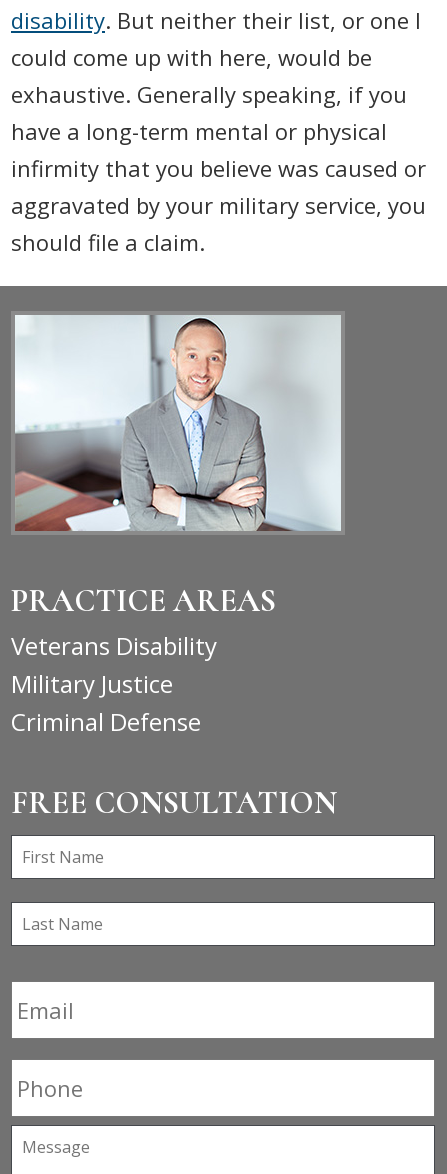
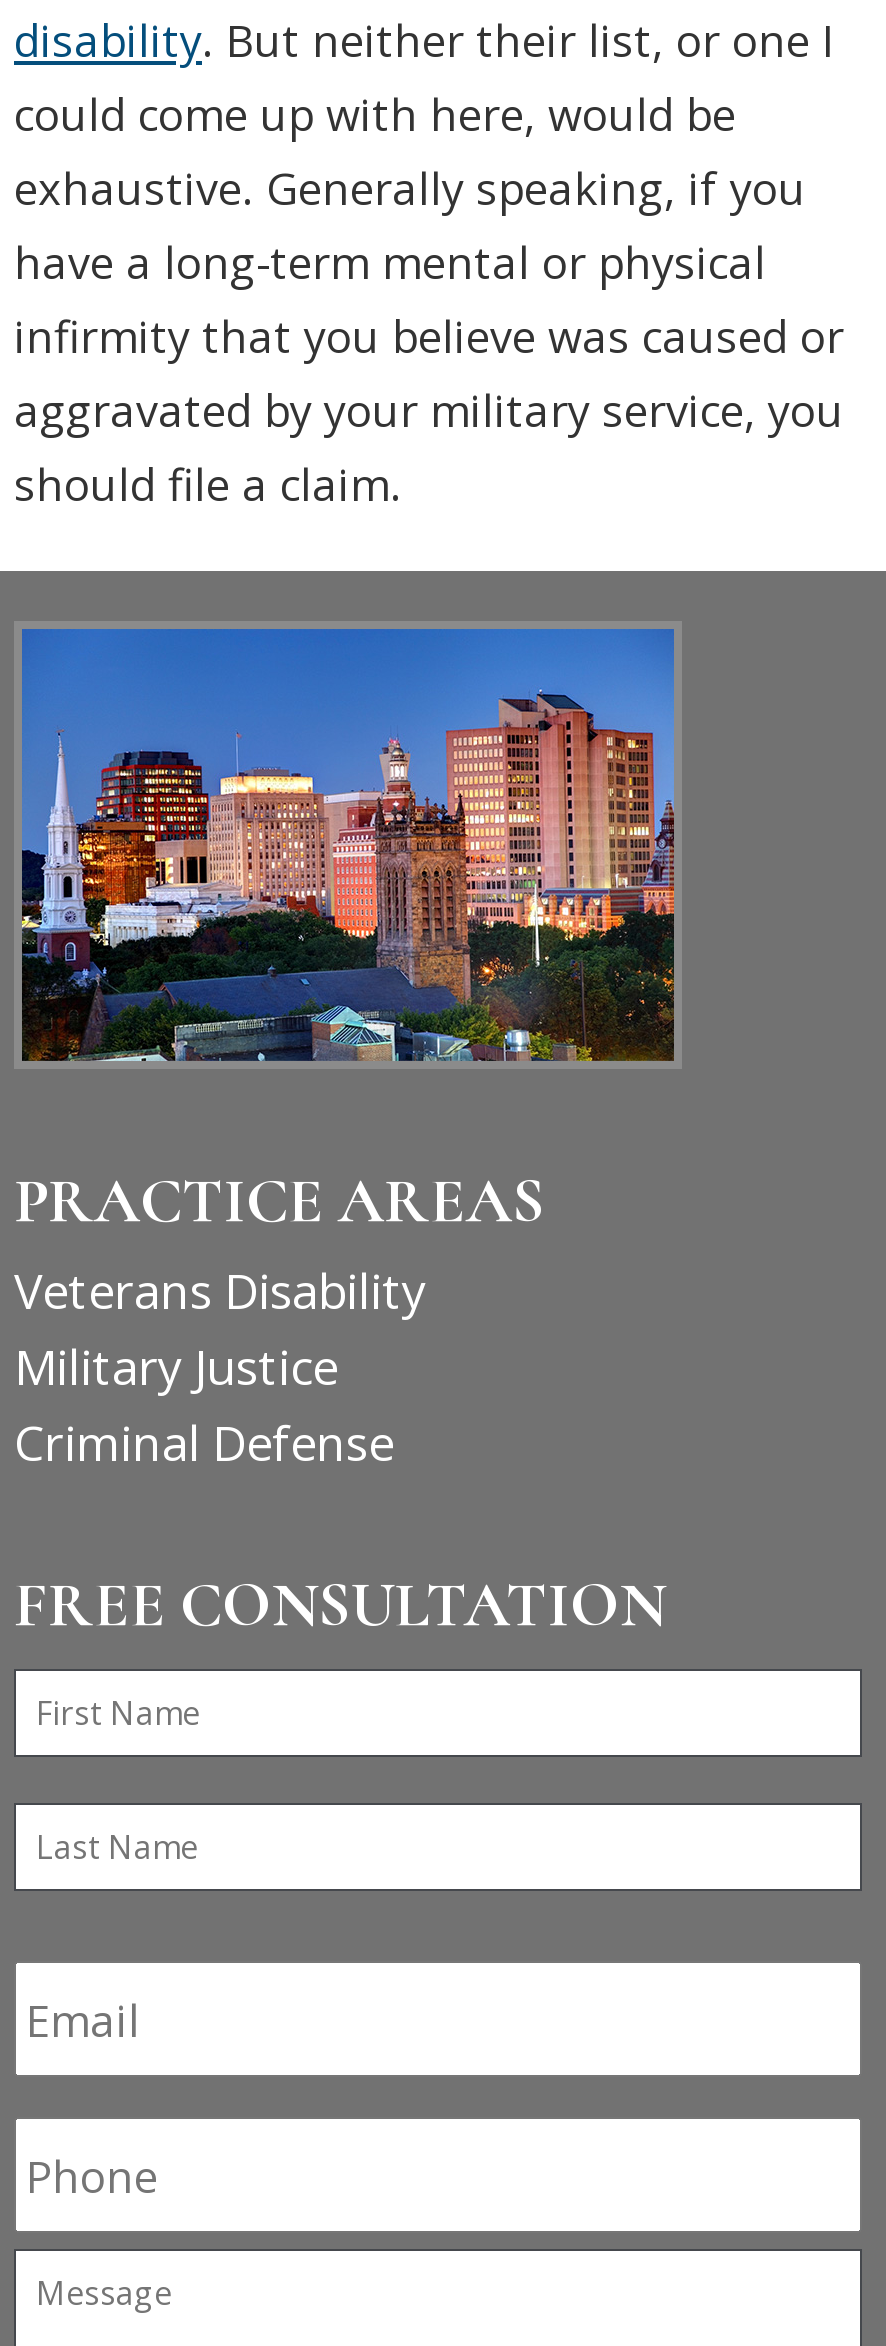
- [image]
+ [image]
